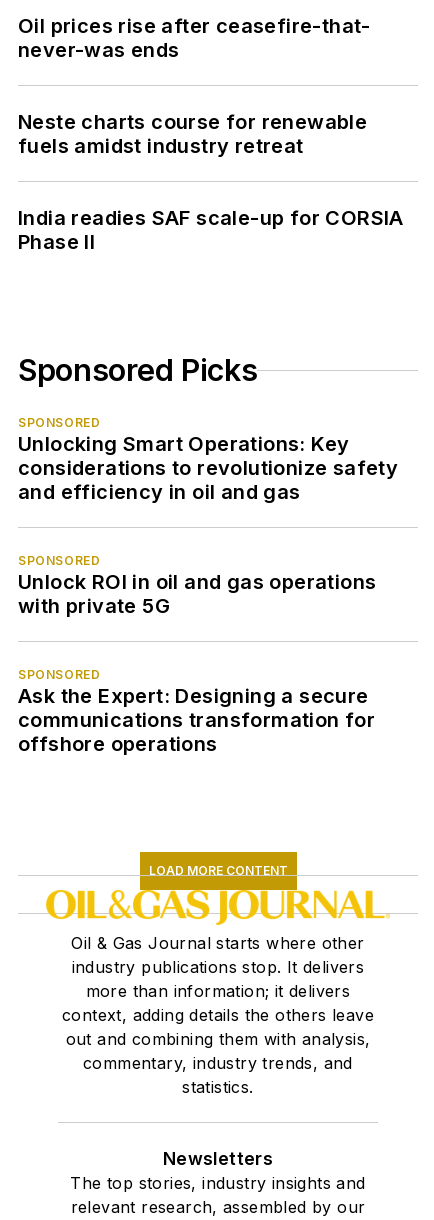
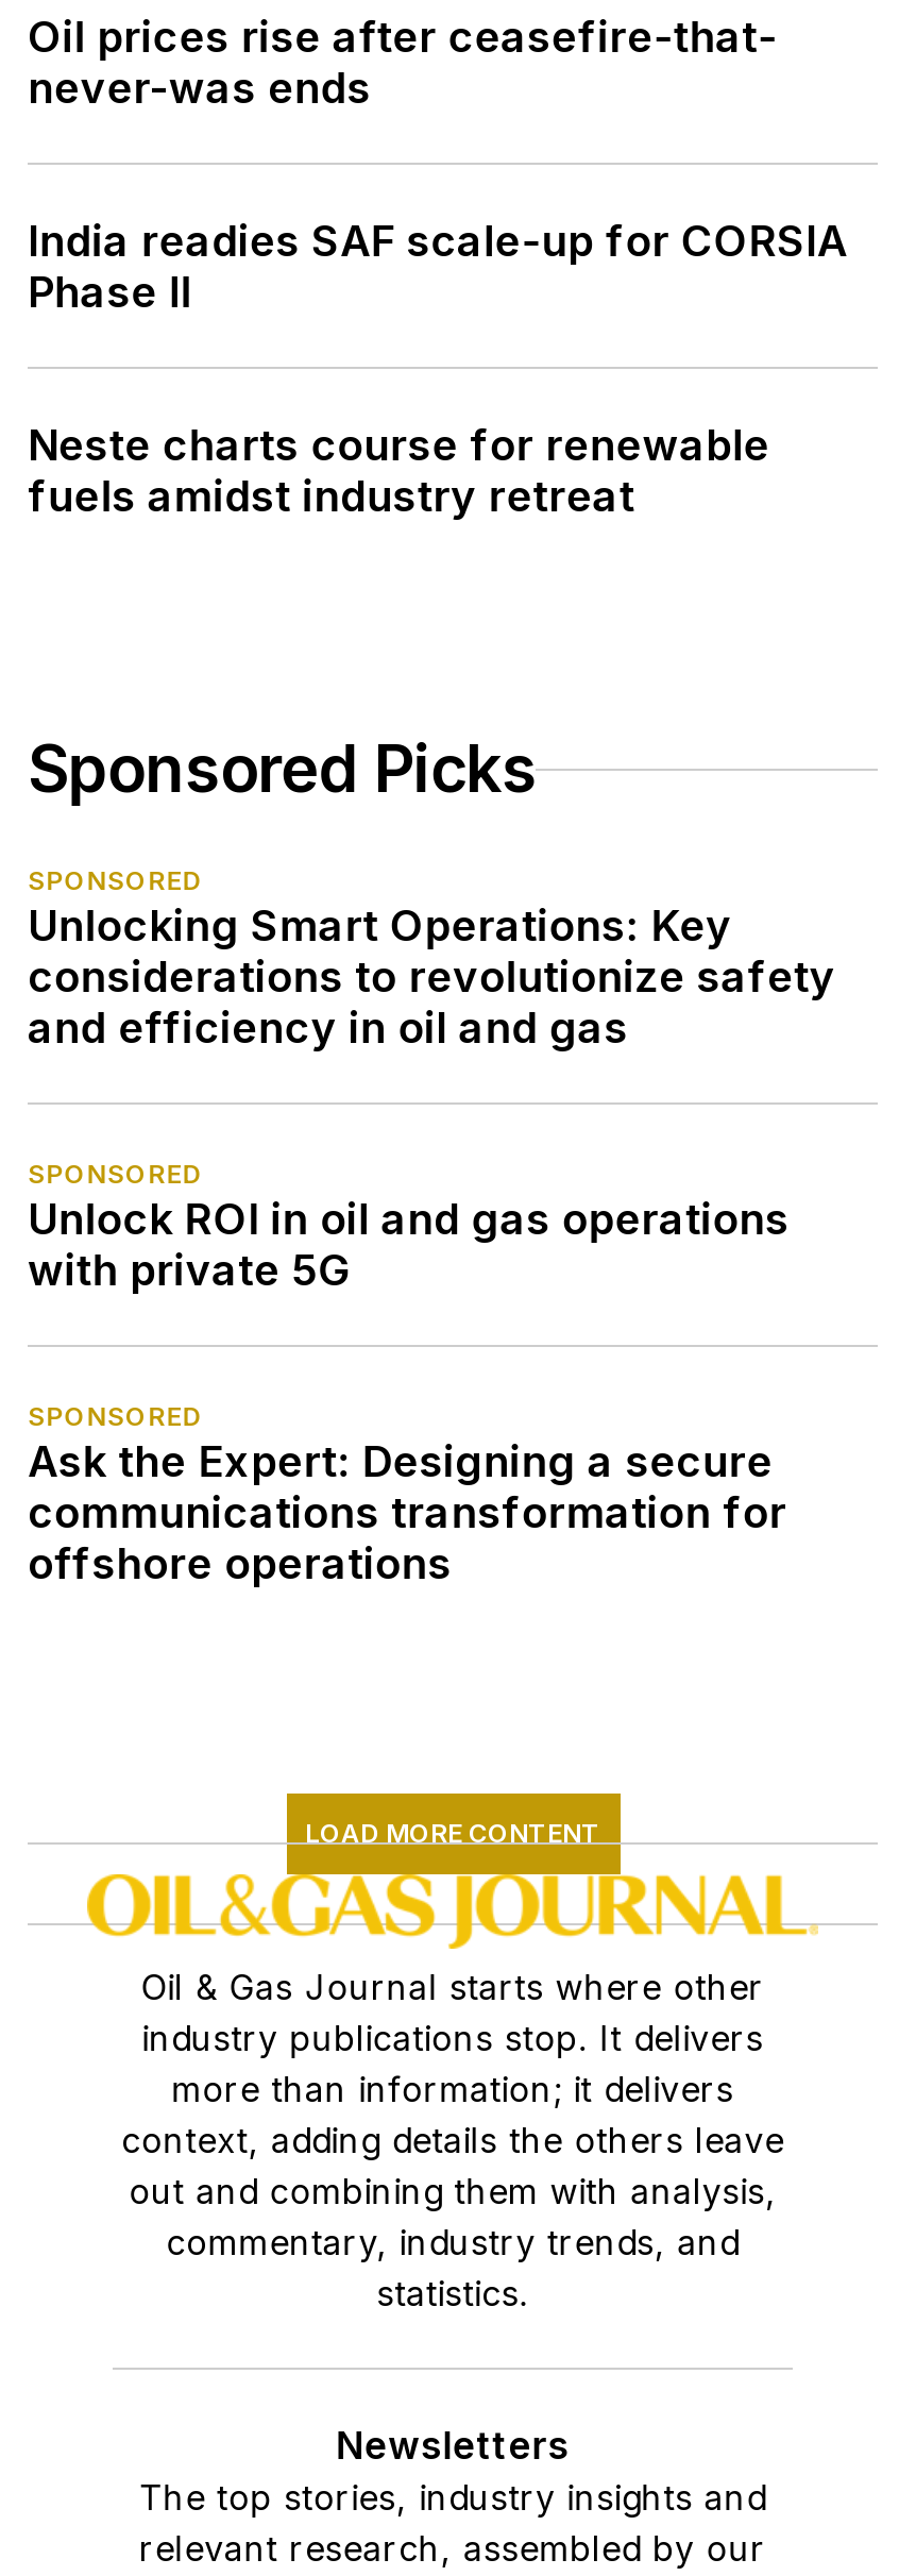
moved down: Neste charts course for renewable | fuels amidst industry retreat

moved up: India readies SAF scale-up for CORSIA | Phase II
